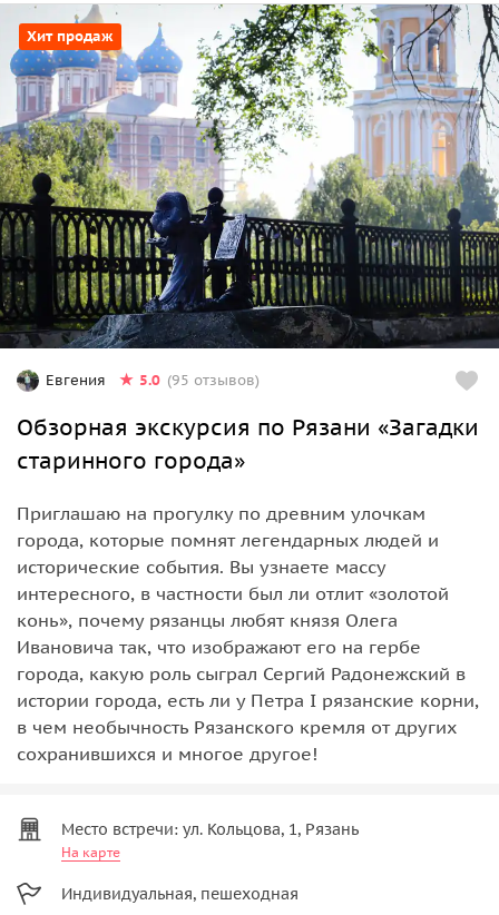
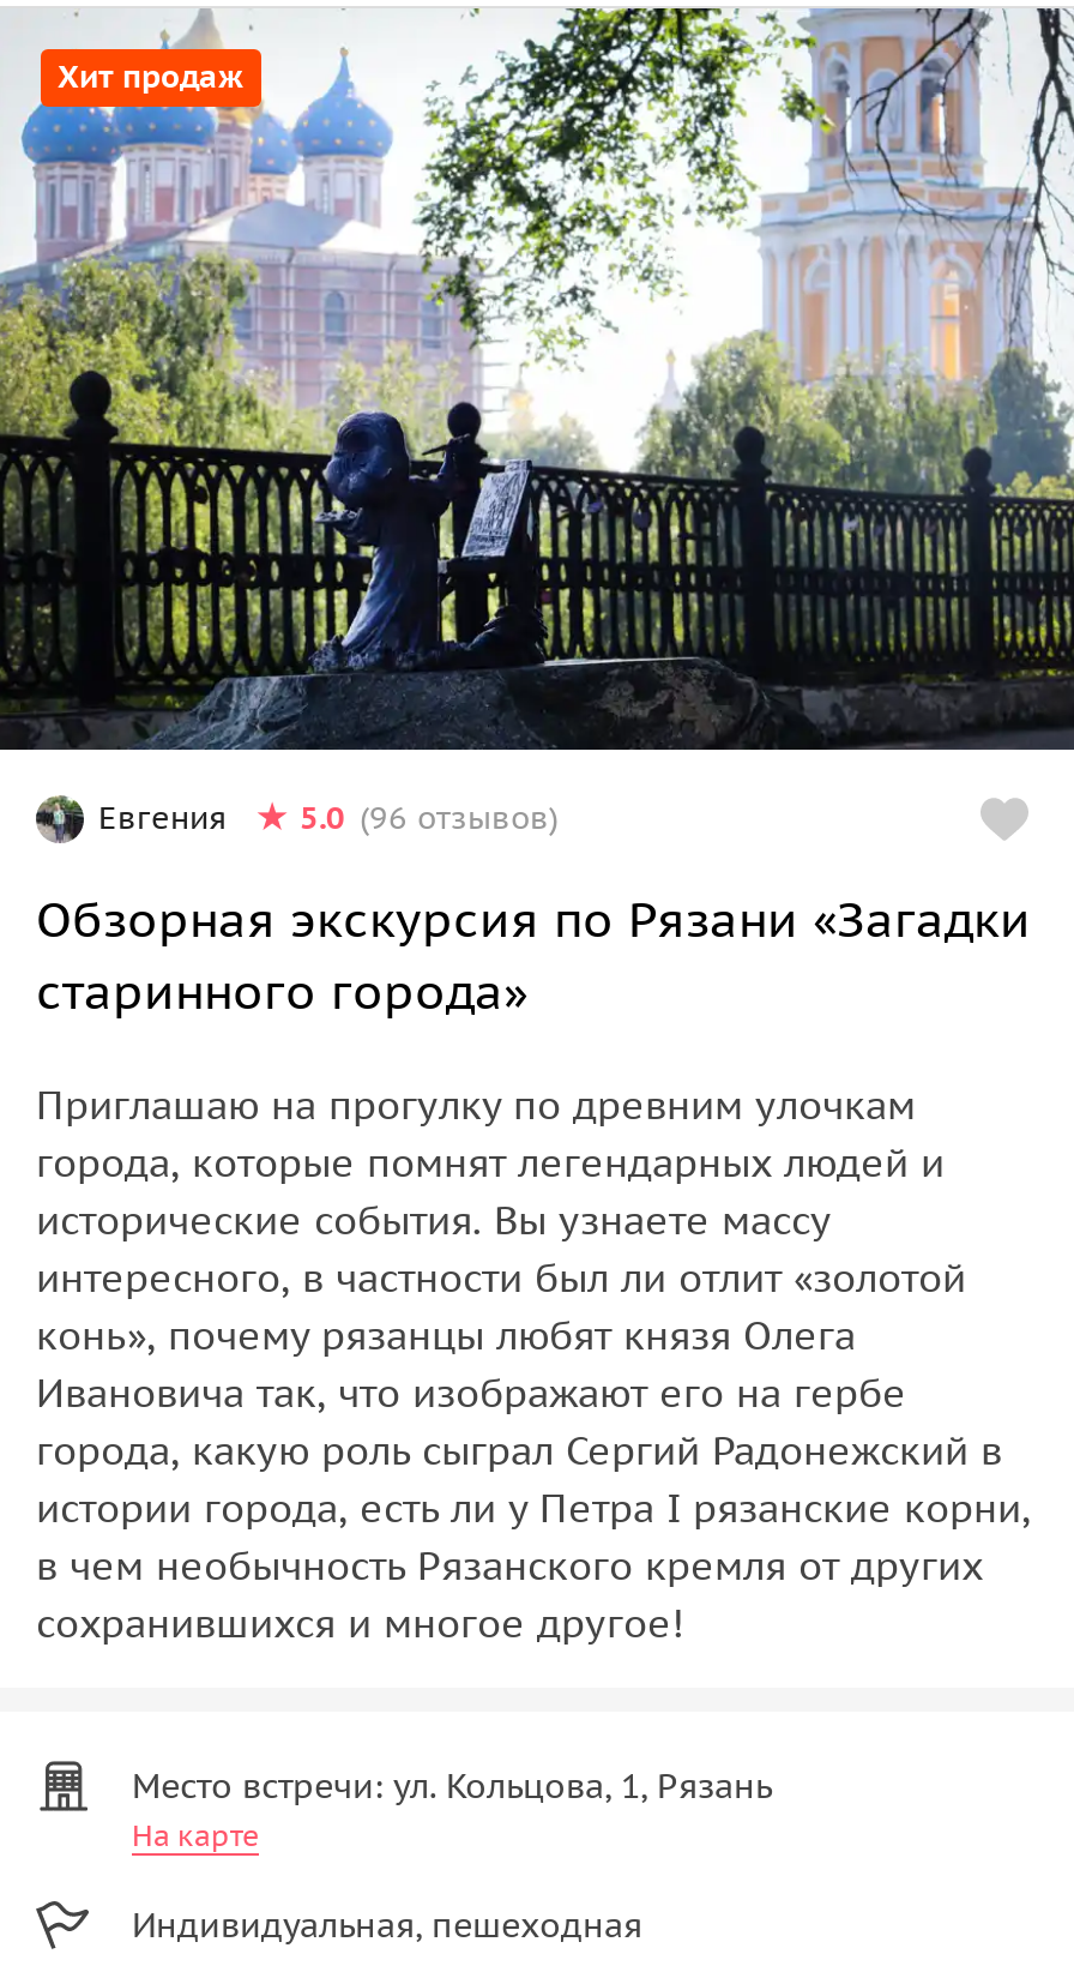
- Евгения 5.0 (95 отзывов)
+ Евгения 5.0 (96 отзывов)
